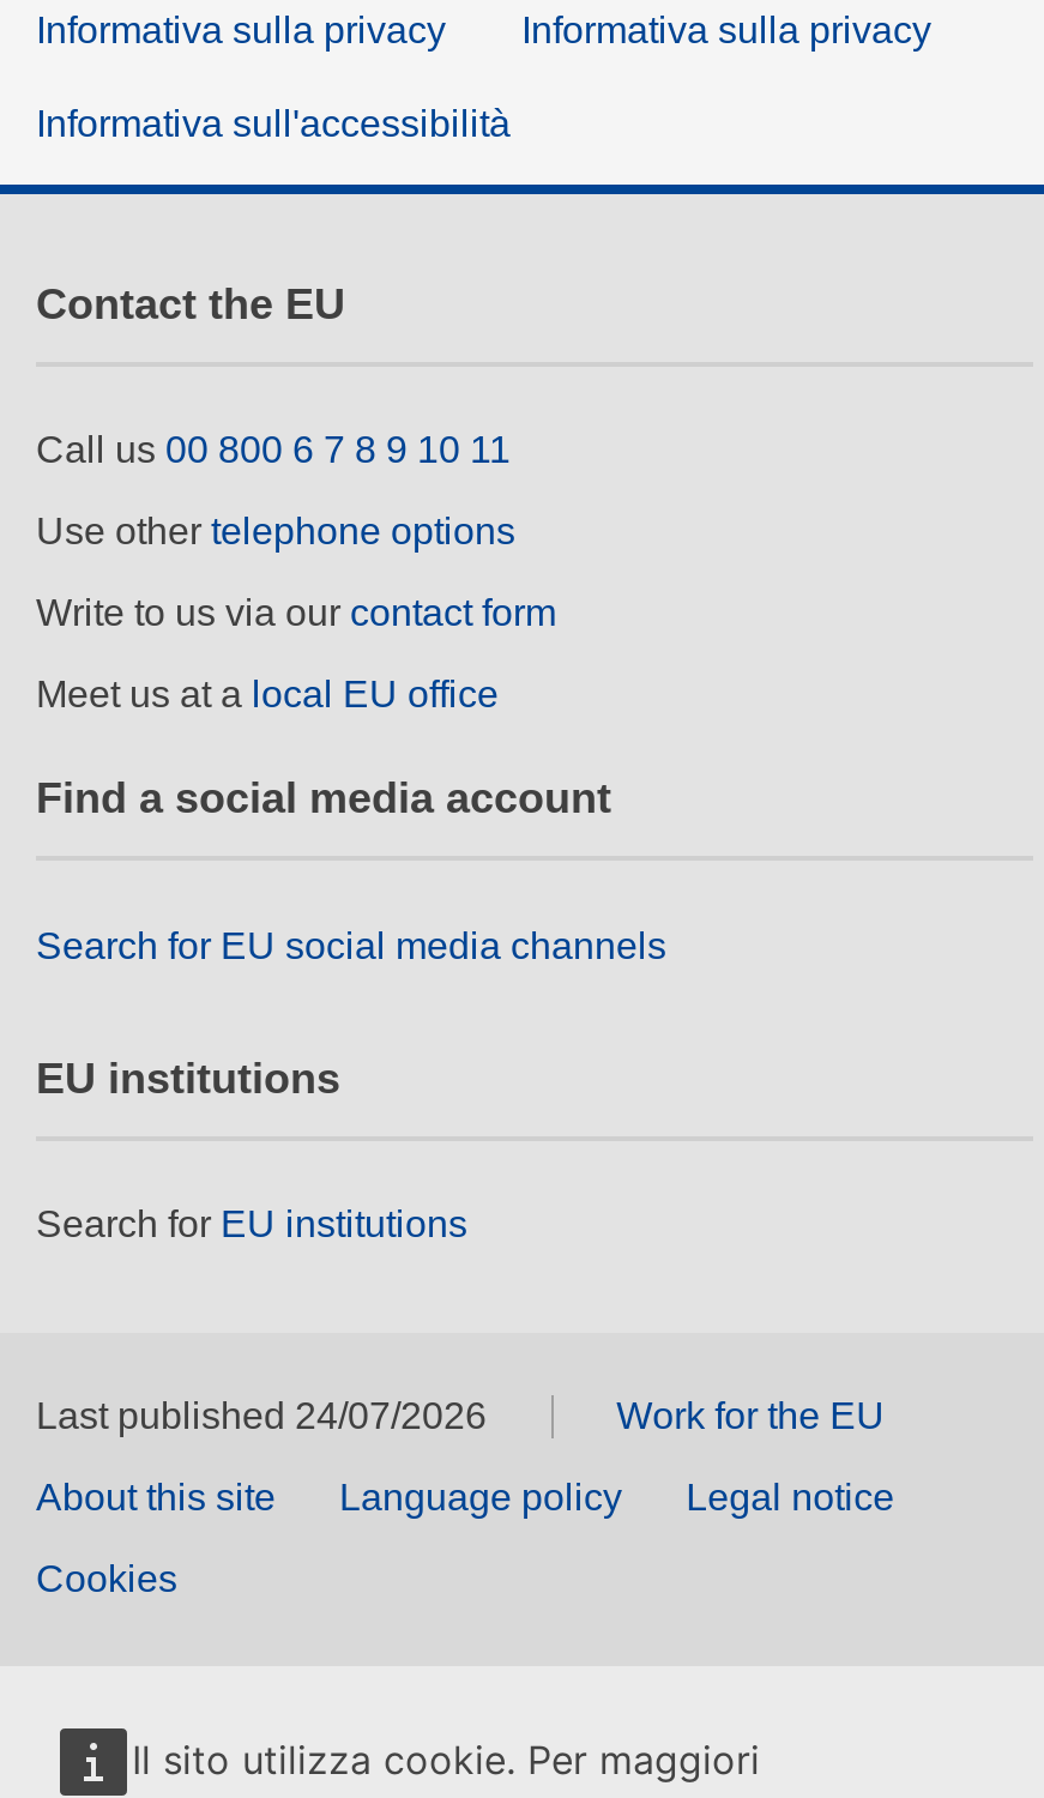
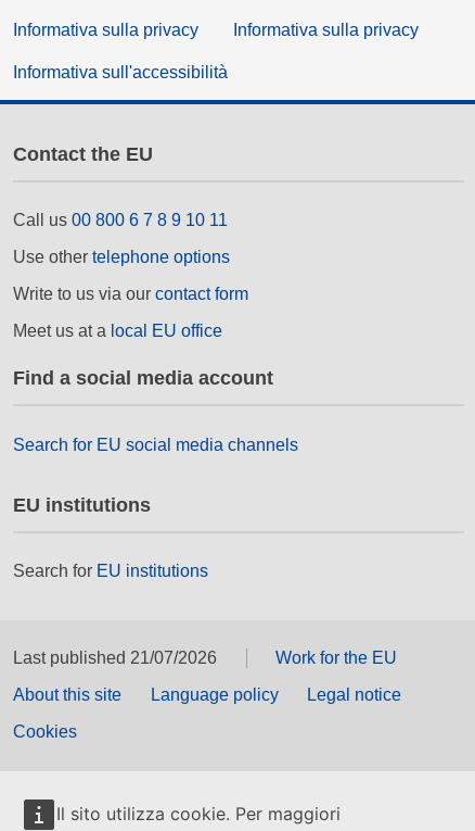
- Last published 24/07/2026
+ Last published 21/07/2026
